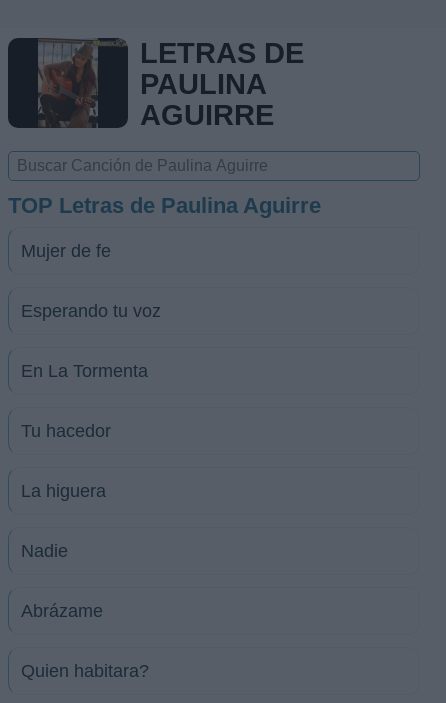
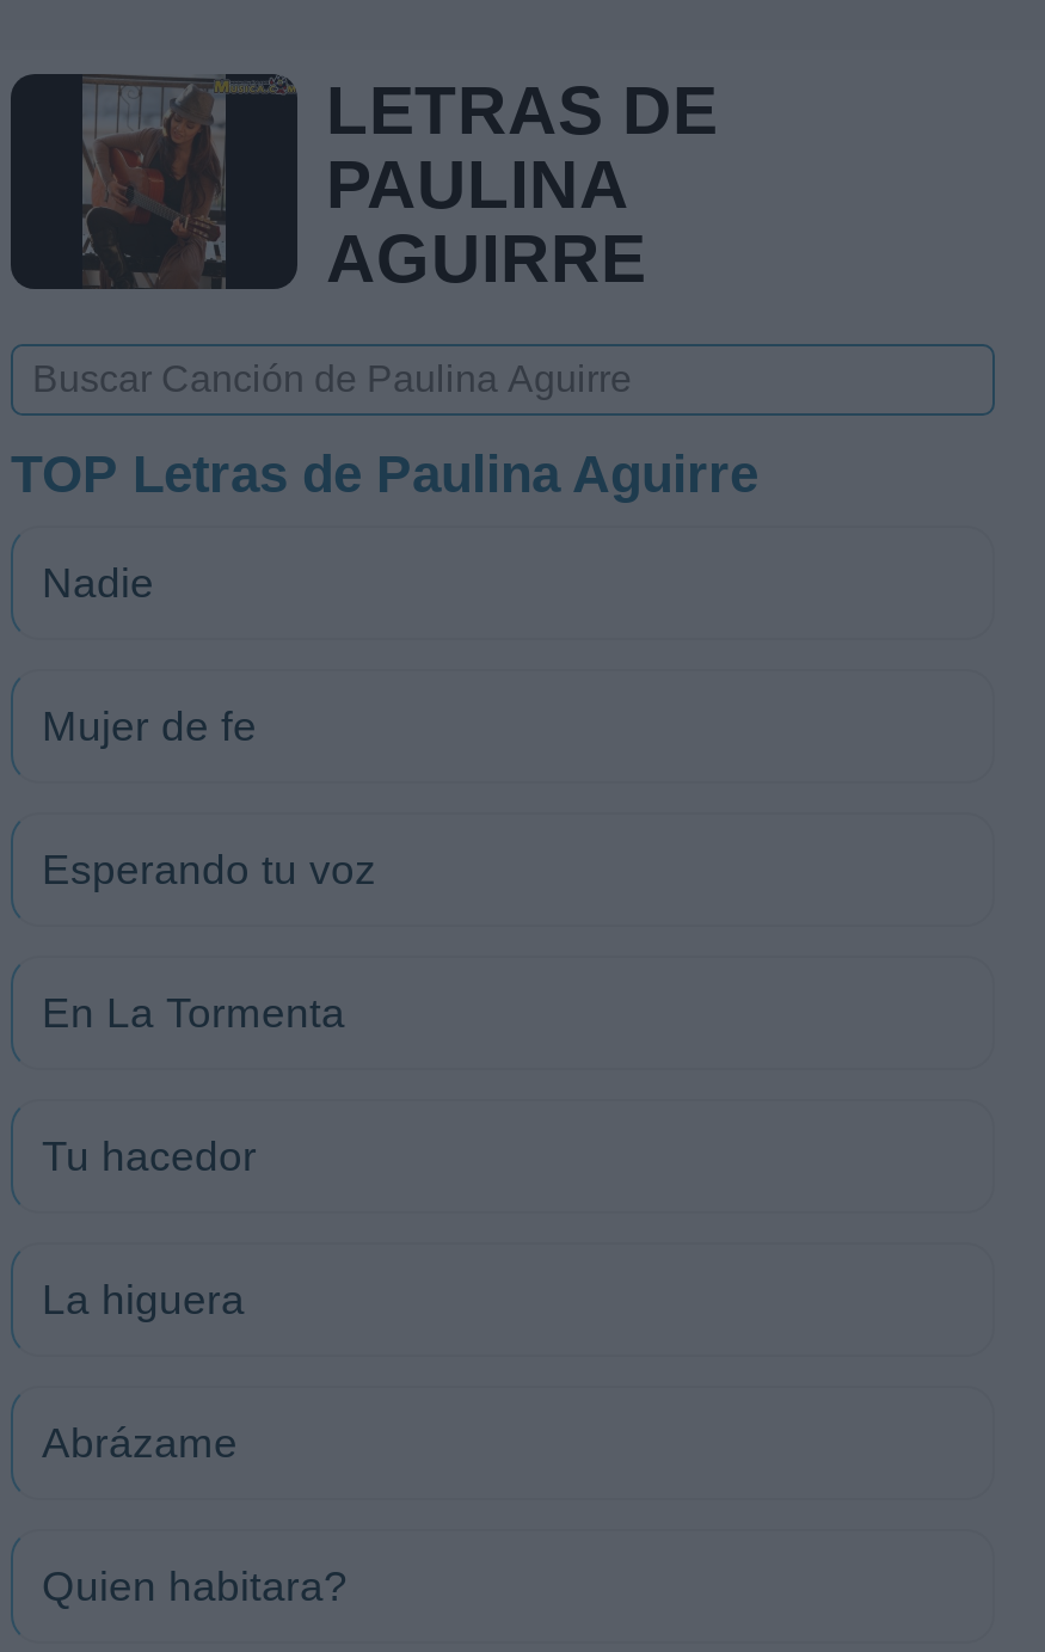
moved down: Mujer de fe | Esperando tu voz | En La Tormenta | Tu hacedor | La higuera

moved up: Nadie
